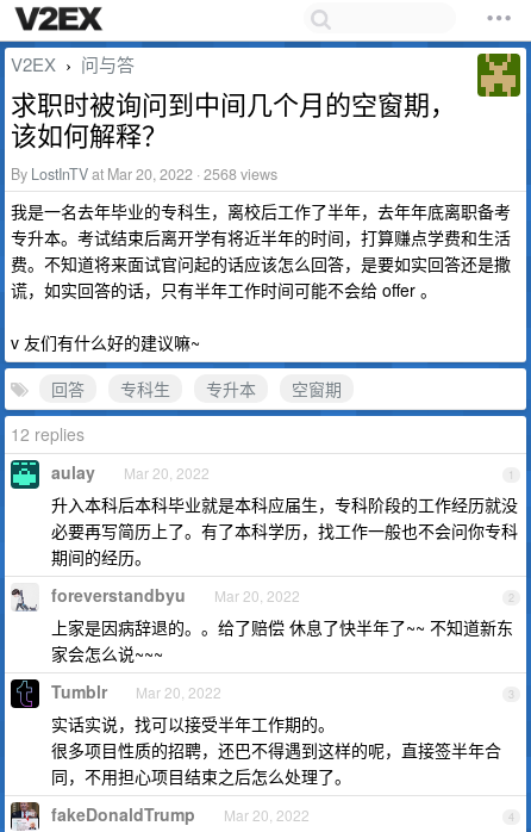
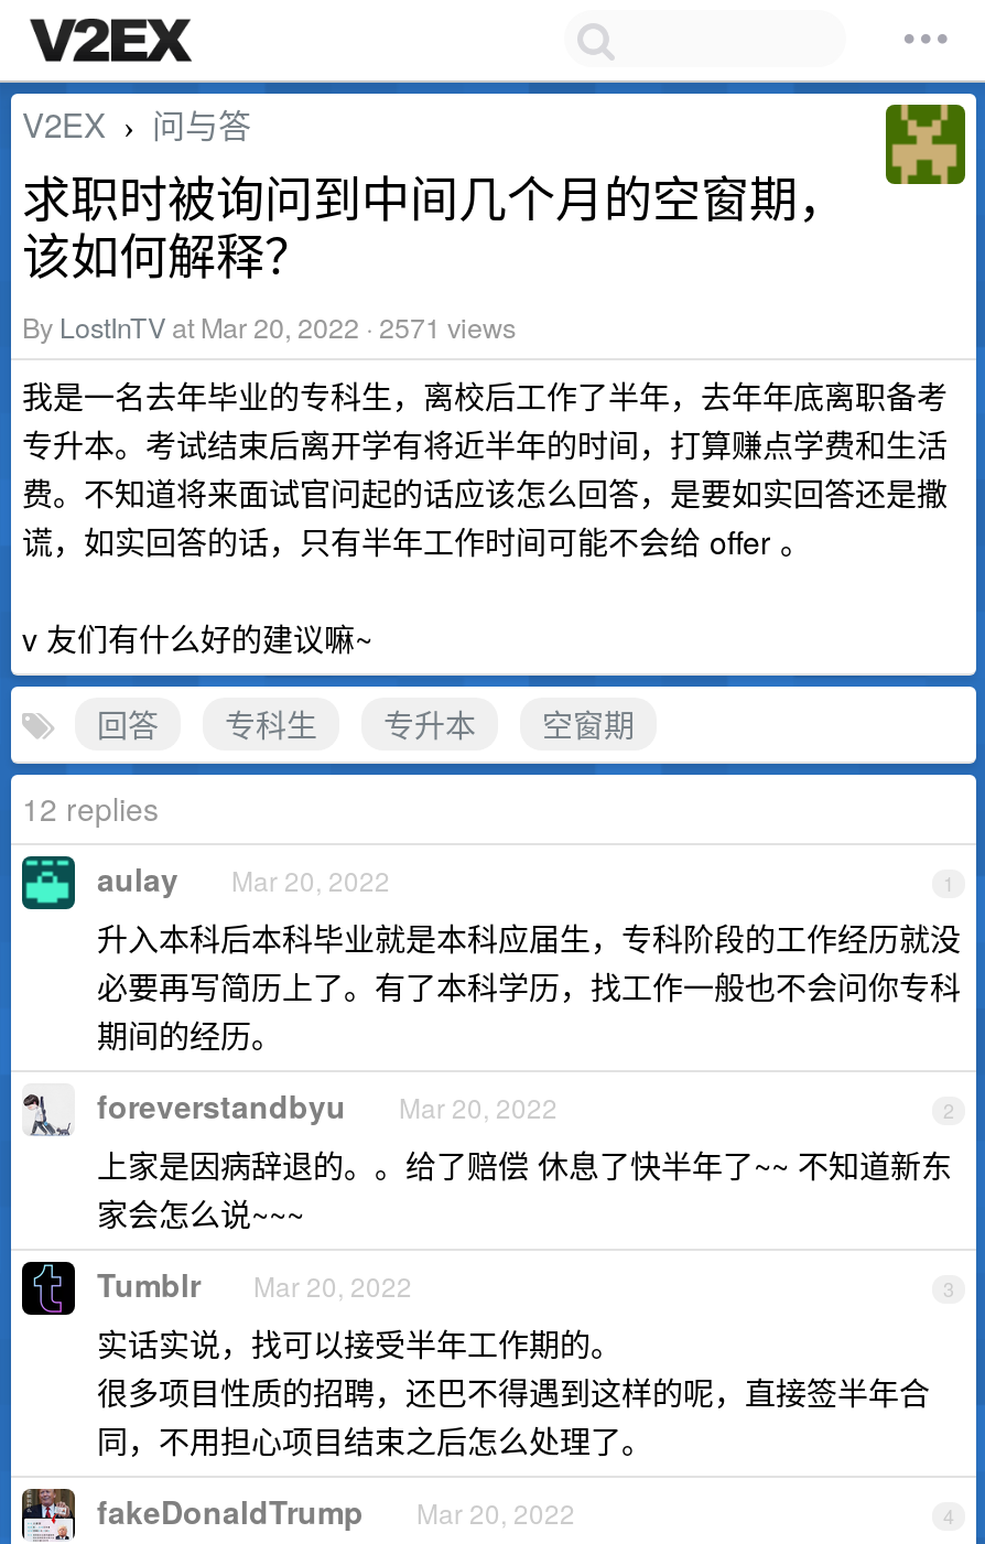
- By LostInTV at Mar 20, 2022 · 2568 views
+ By LostInTV at Mar 20, 2022 · 2571 views
